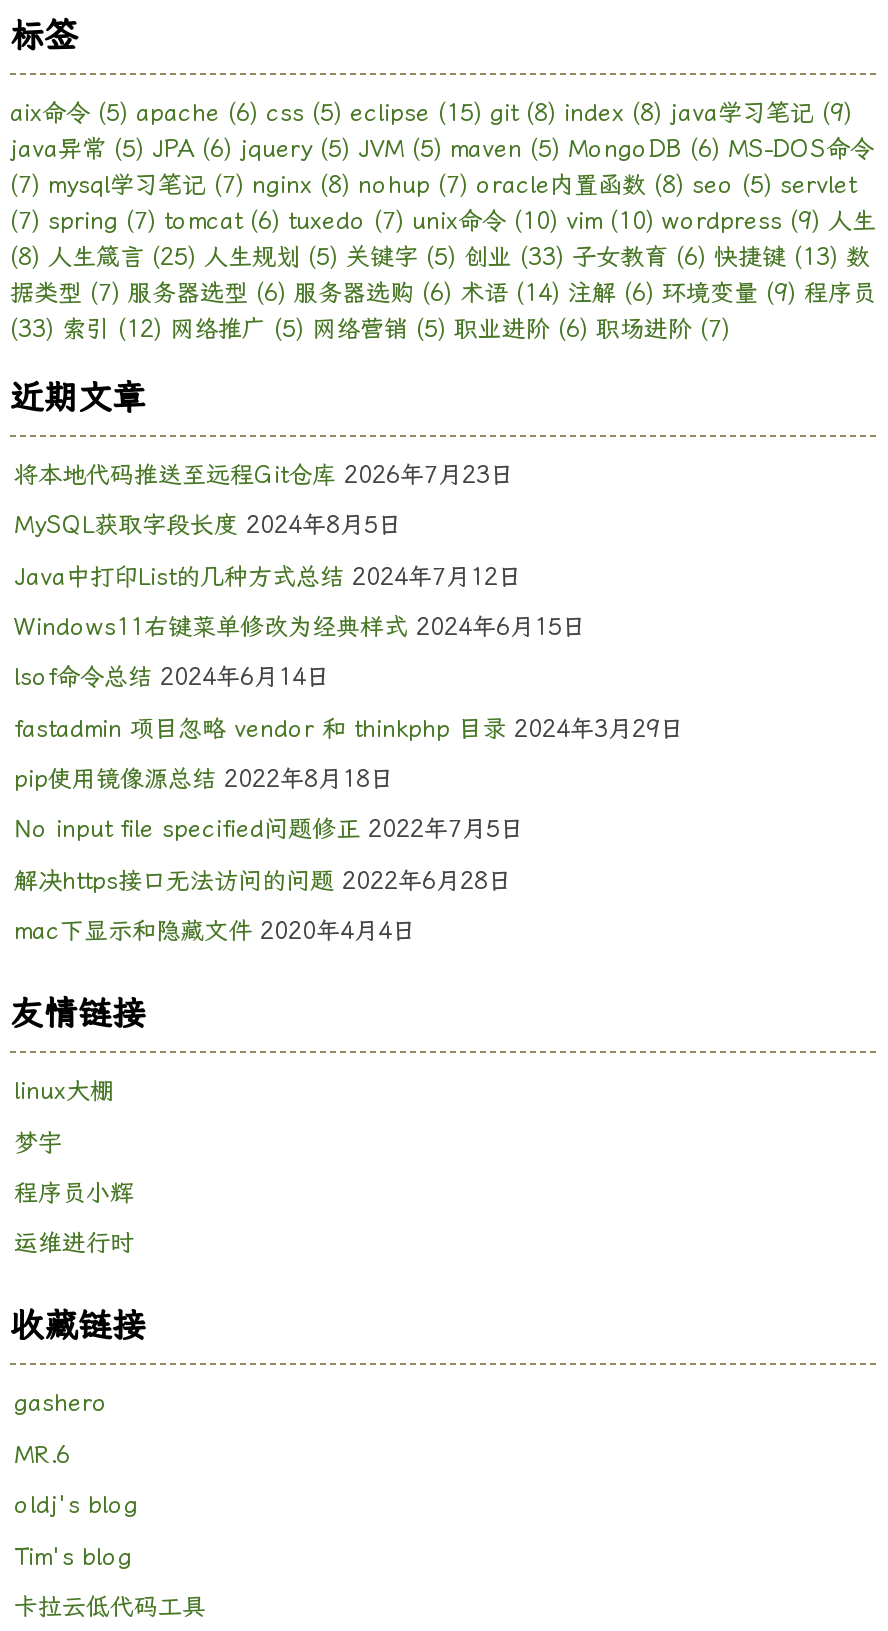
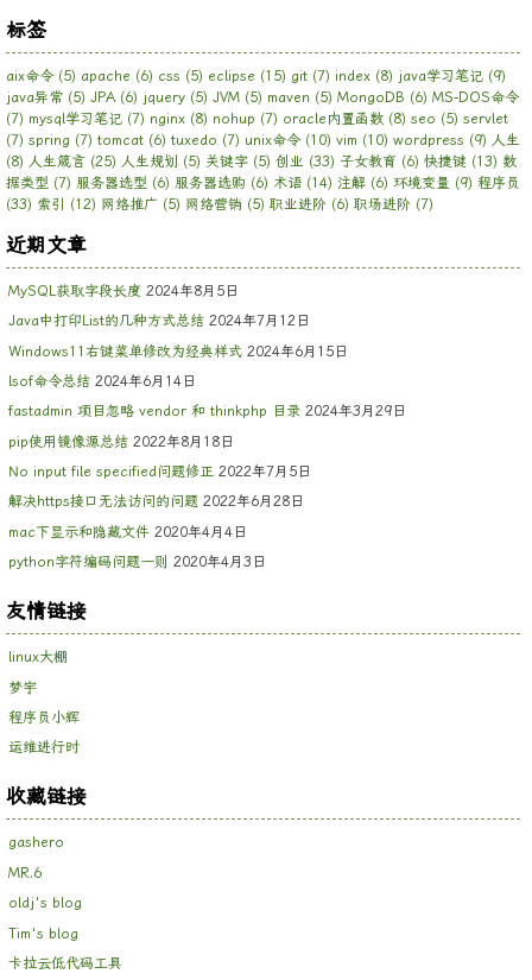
- aix命令(5) apache (6) css (5) eclipse (15) git (8) index (8) java学习笔记(9)
+ aix命令(5) apache (6) css (5) eclipse (15) git (7) index (8) java学习笔记(9)

- 将本地代码推送至远程Git仓库 2026年7月23日

moved up: MySQL获取字段长度 2024年8月5日 | Java中打印List的几种方式总结 2024年7月12日 | Windows11右键菜单修改为经典样式 2024年6月15日 | ... | 解决https接口无法访问的问题 2022年6月28日 | mac下显示和隐藏文件 2020年4月4日

+ python字符编码问题一则 2020年4月3日
